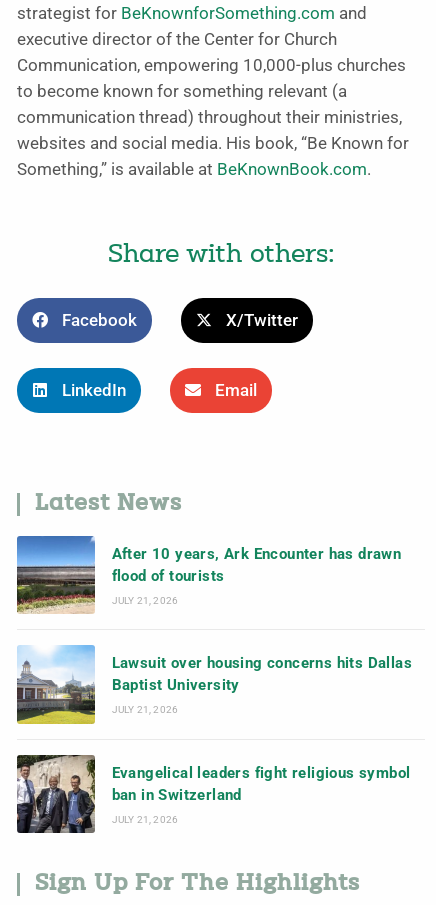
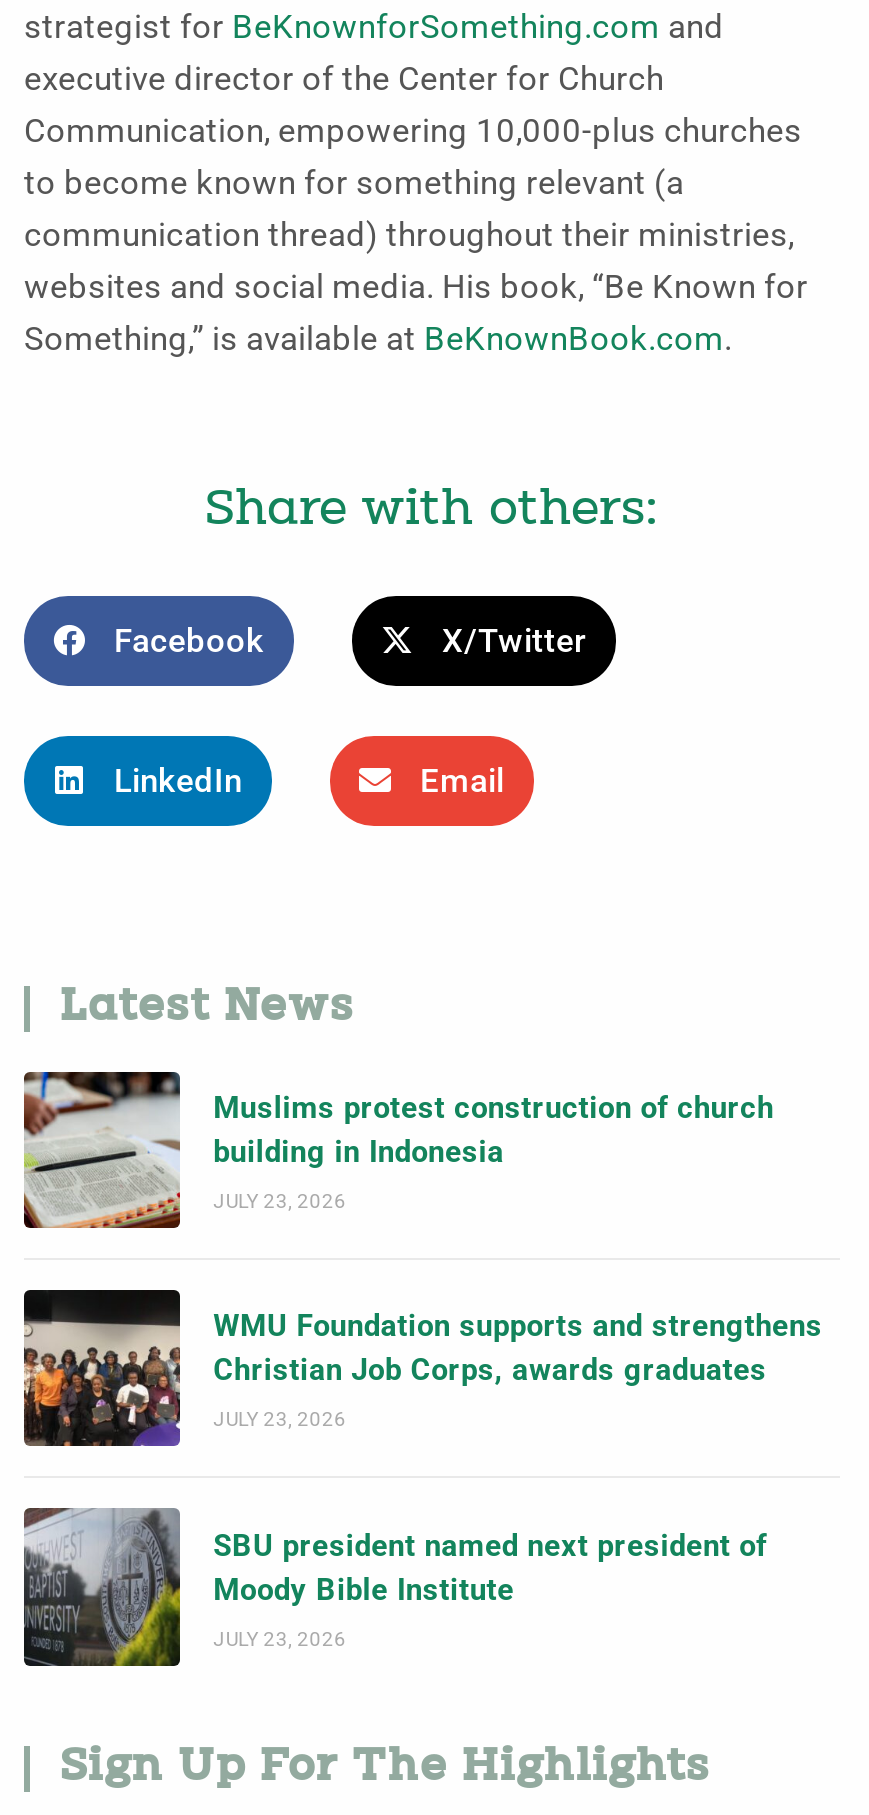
- [image]
- After 10 years, Ark Encounter has drawn
- flood of tourists
+ [image]
+ Muslims protest construction of church
+ building in Indonesia

- JULY 21, 2026
+ JULY 23, 2026

- [image]
- Lawsuit over housing concerns hits Dallas
- Baptist University
+ [image]
+ WMU Foundation supports and strengthens
+ Christian Job Corps, awards graduates

- JULY 21, 2026
+ JULY 23, 2026

- [image]
- Evangelical leaders fight religious symbol
- ban in Switzerland
+ [image]
+ SBU president named next president of
+ Moody Bible Institute

- JULY 21, 2026
+ JULY 23, 2026
